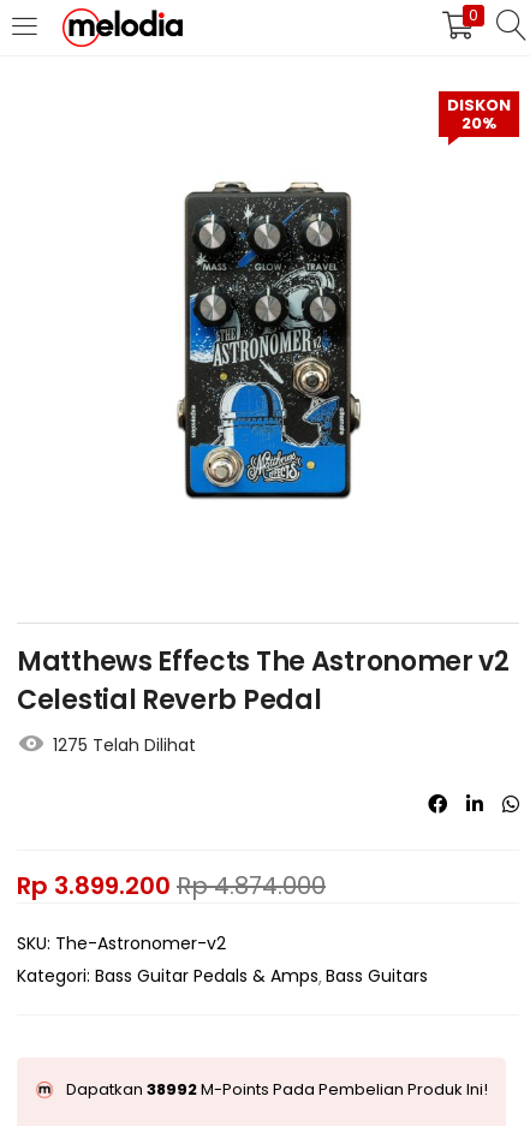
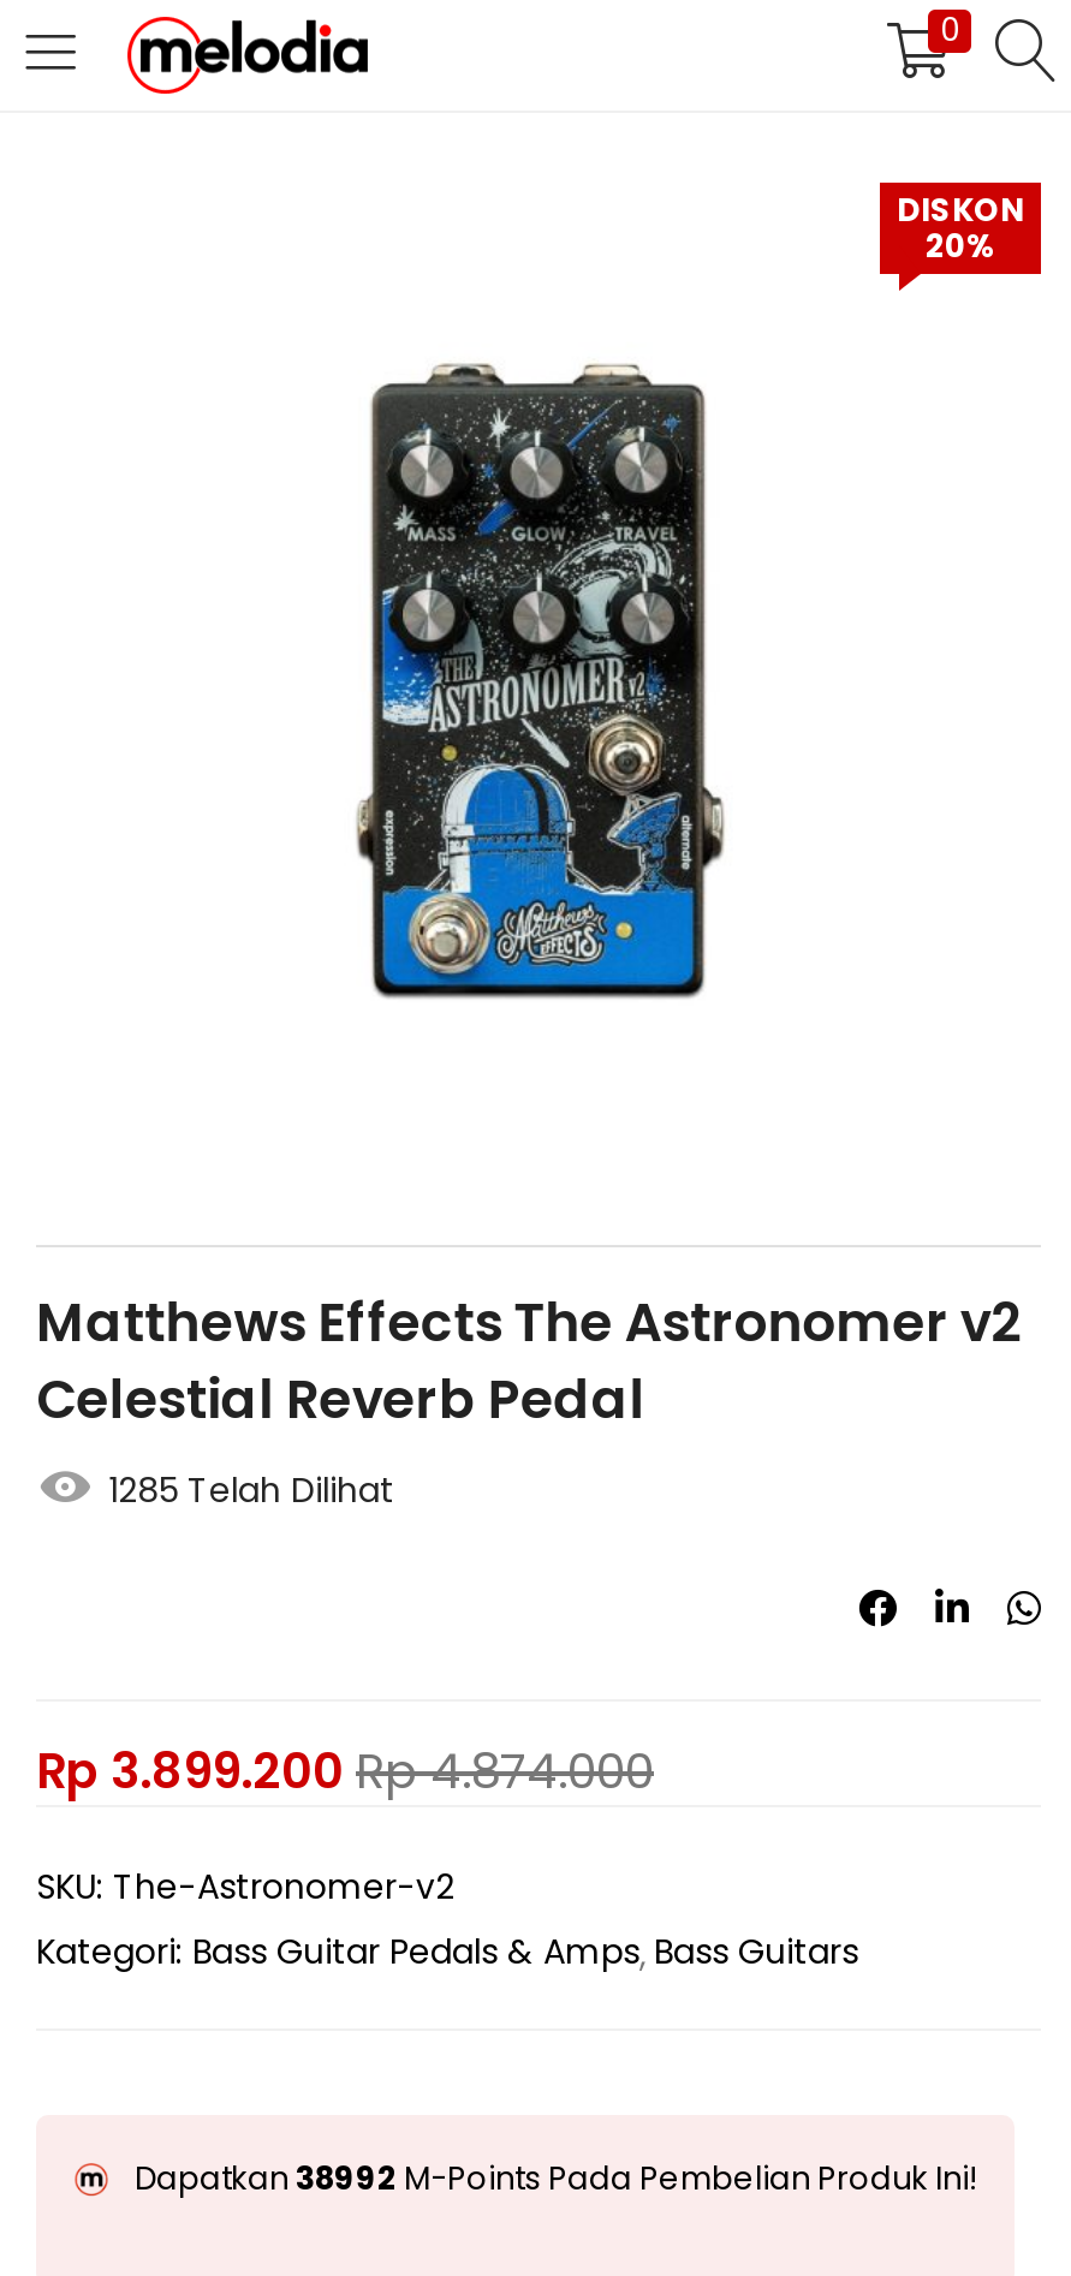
- 1275 Telah Dilihat
+ 1285 Telah Dilihat
